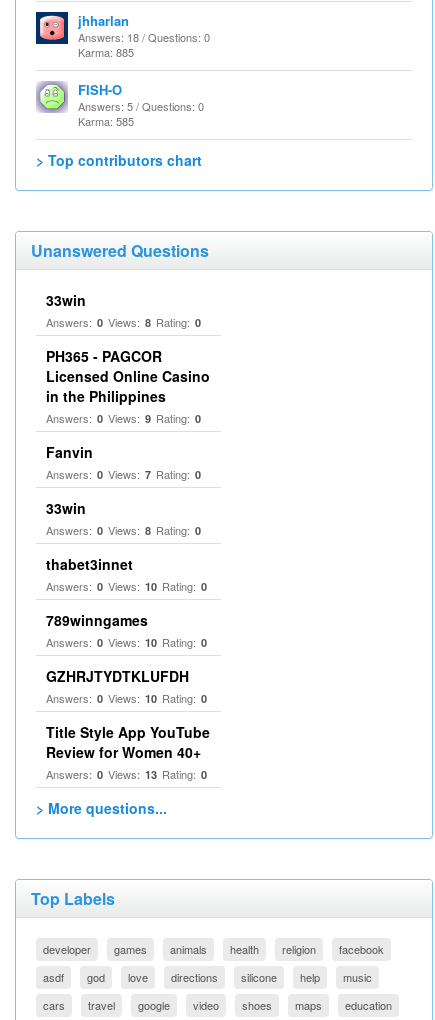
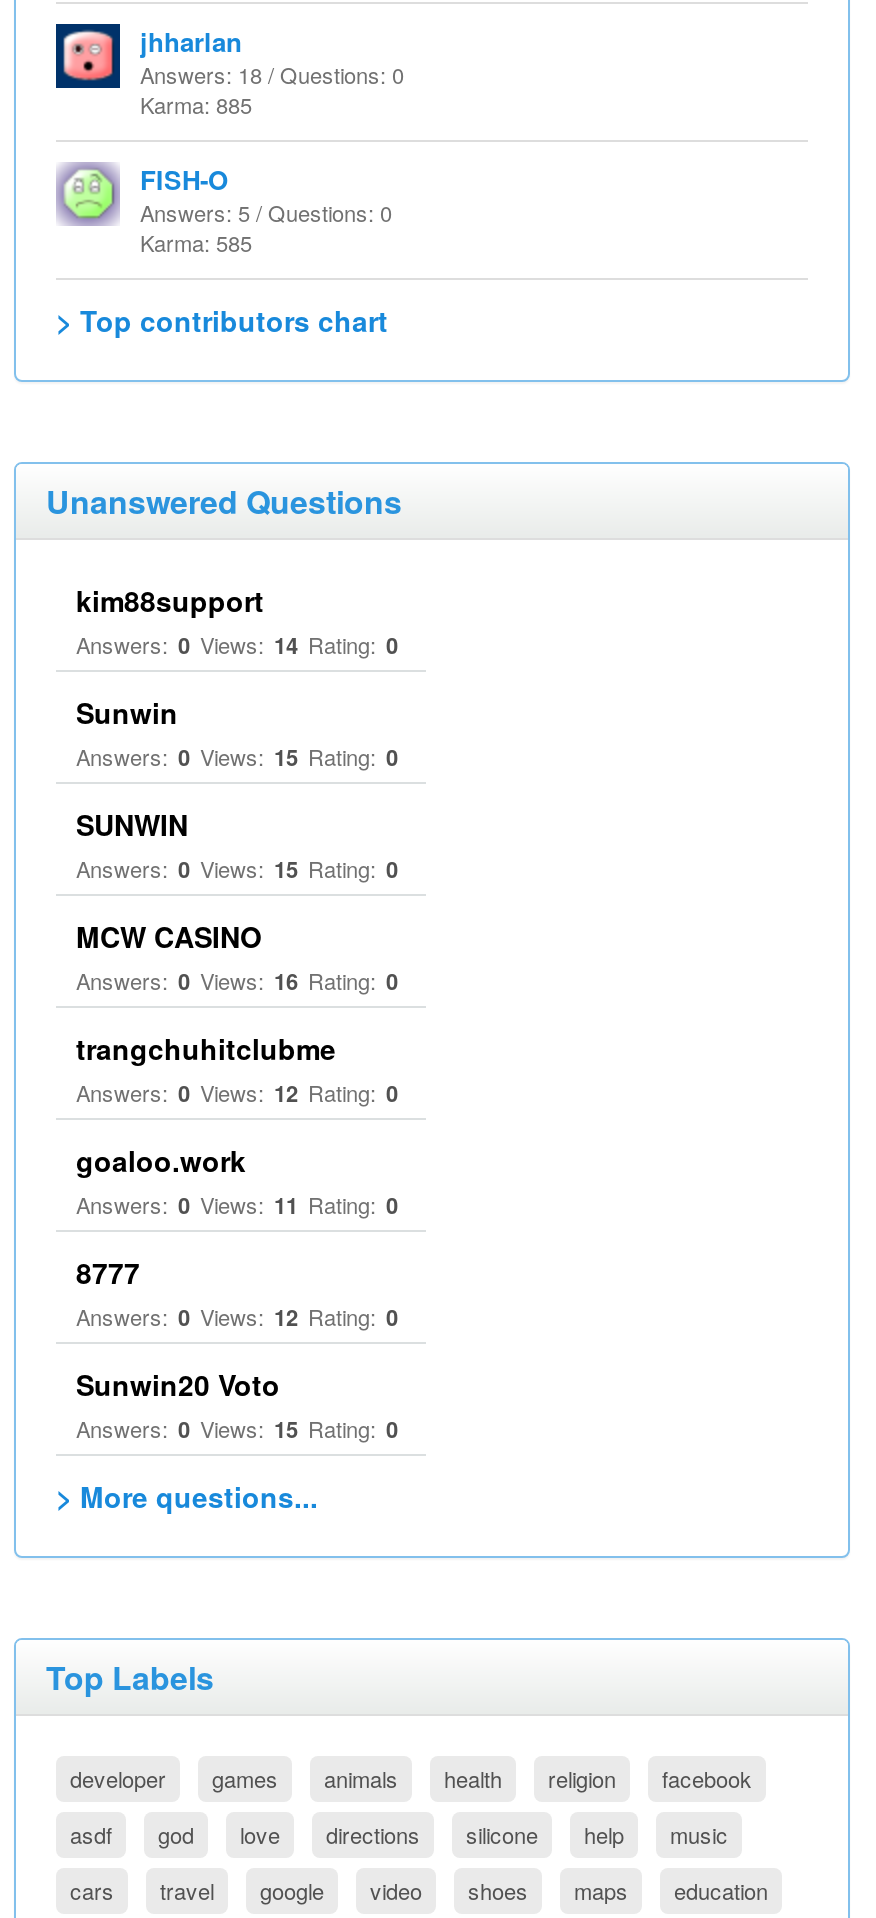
- 33win
- Answers: 0 Views: 8 Rating: 0
+ kim88support
+ Answers: 0 Views: 14 Rating: 0

- PH365 - PAGCOR
- Licensed Online Casino
- in the Philippines
- Answers: 0 Views: 9 Rating: 0
+ Sunwin
+ Answers: 0 Views: 15 Rating: 0

- Fanvin
- Answers: 0 Views: 7 Rating: 0
+ SUNWIN
+ Answers: 0 Views: 15 Rating: 0

- 33win
- Answers: 0 Views: 8 Rating: 0
+ MCW CASINO
+ Answers: 0 Views: 16 Rating: 0

- thabet3innet
- Answers: 0 Views: 10 Rating: 0
+ trangchuhitclubme
+ Answers: 0 Views: 12 Rating: 0

- 789winngames
- Answers: 0 Views: 10 Rating: 0
+ goaloo.work
+ Answers: 0 Views: 11 Rating: 0

- GZHRJTYDTKLUFDH
- Answers: 0 Views: 10 Rating: 0
+ 8777
+ Answers: 0 Views: 12 Rating: 0

- Title Style App YouTube
- Review for Women 40+
- Answers: 0 Views: 13 Rating: 0
+ Sunwin20 Voto
+ Answers: 0 Views: 15 Rating: 0
